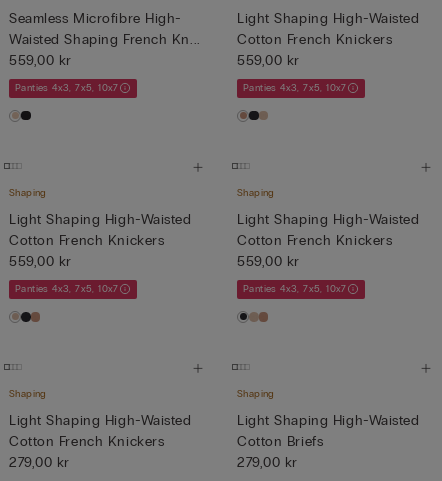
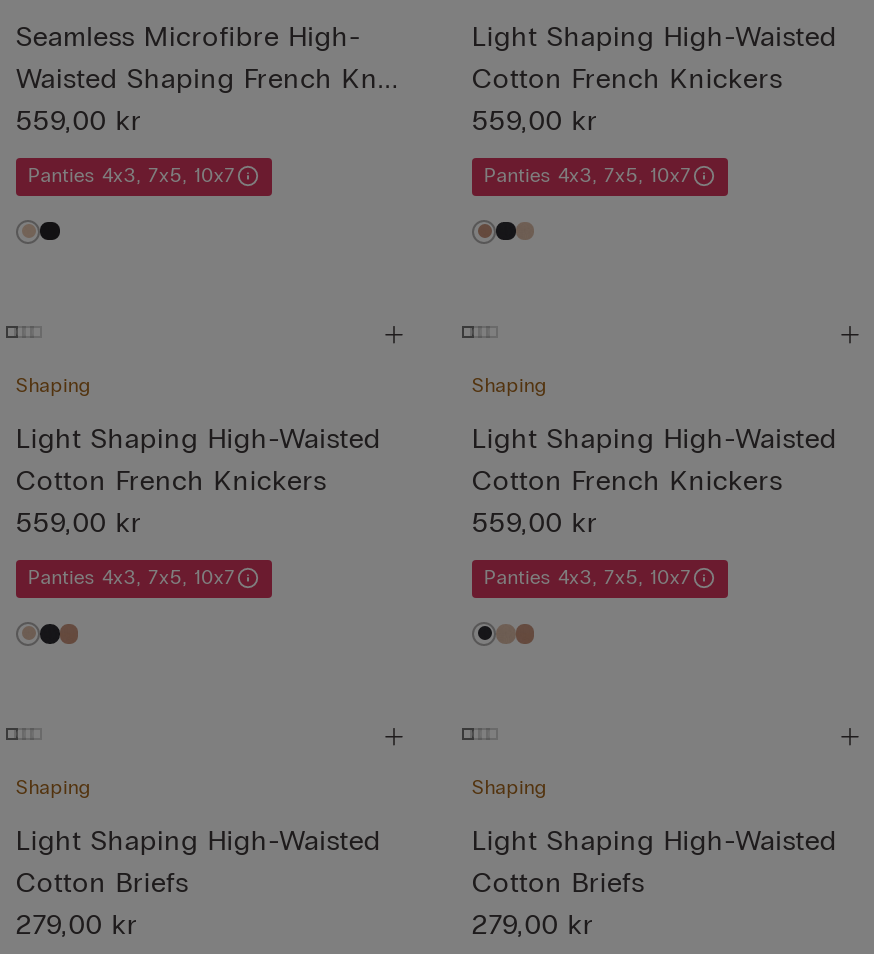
- Cotton French Knickers
+ Cotton Briefs
